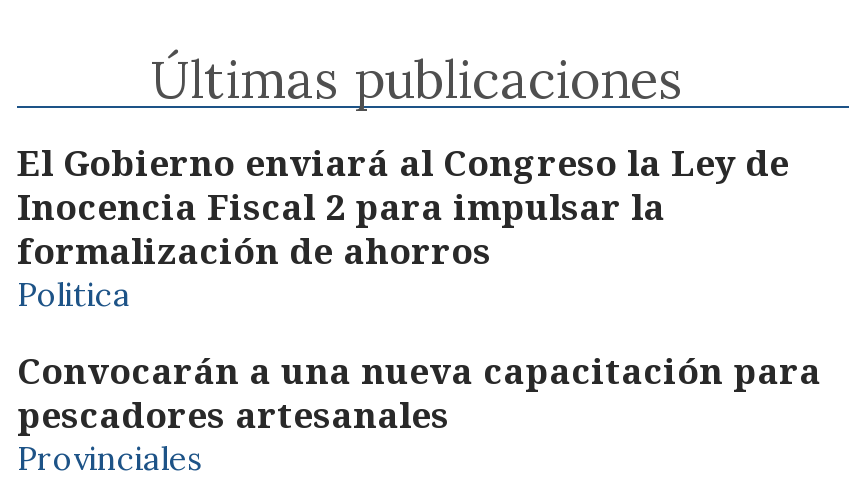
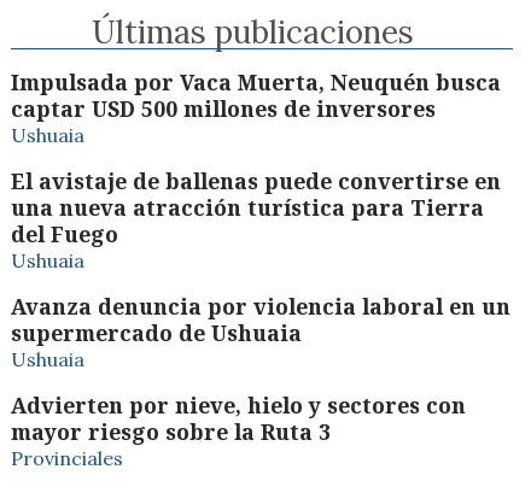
- El Gobierno enviará al Congreso la Ley de
- Inocencia Fiscal 2 para impulsar la
- formalización de ahorros
- Politica
- Convocarán a una nueva capacitación para
- pescadores artesanales
+ Impulsada por Vaca Muerta, Neuquén busca
+ captar USD 500 millones de inversores
+ Ushuaia
+ El avistaje de ballenas puede convertirse en
+ una nueva atracción turística para Tierra
+ del Fuego
+ Ushuaia
+ Avanza denuncia por violencia laboral en un
+ supermercado de Ushuaia
+ Ushuaia
+ Advierten por nieve, hielo y sectores con
+ mayor riesgo sobre la Ruta 3
